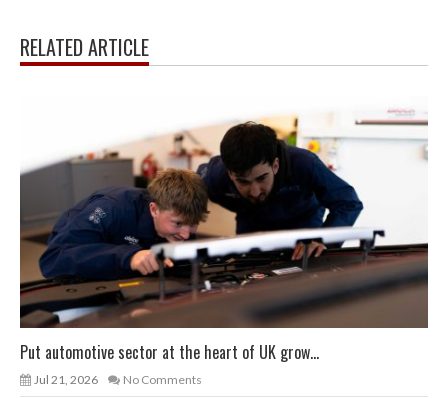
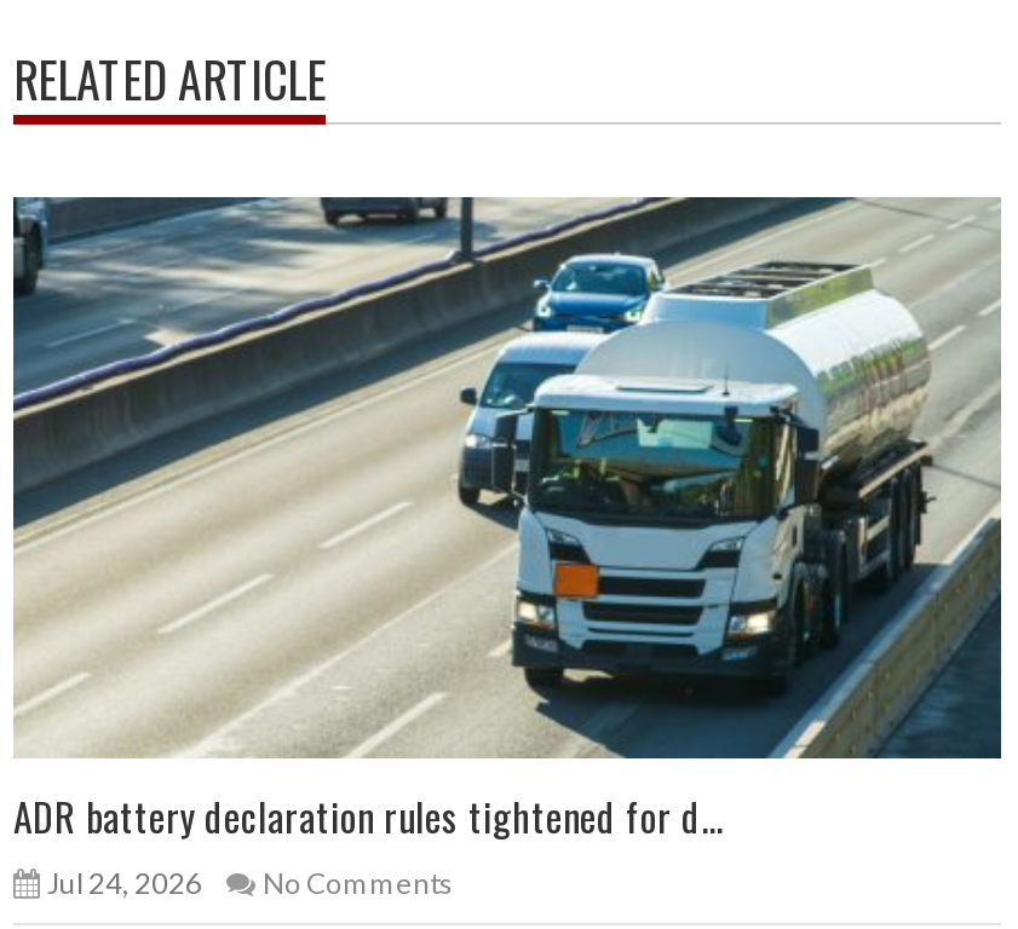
- [image]
- Put automotive sector at the heart of UK grow...
- Jul 21, 2026
+ [image]
+ ADR battery declaration rules tightened for d...
+ Jul 24, 2026
